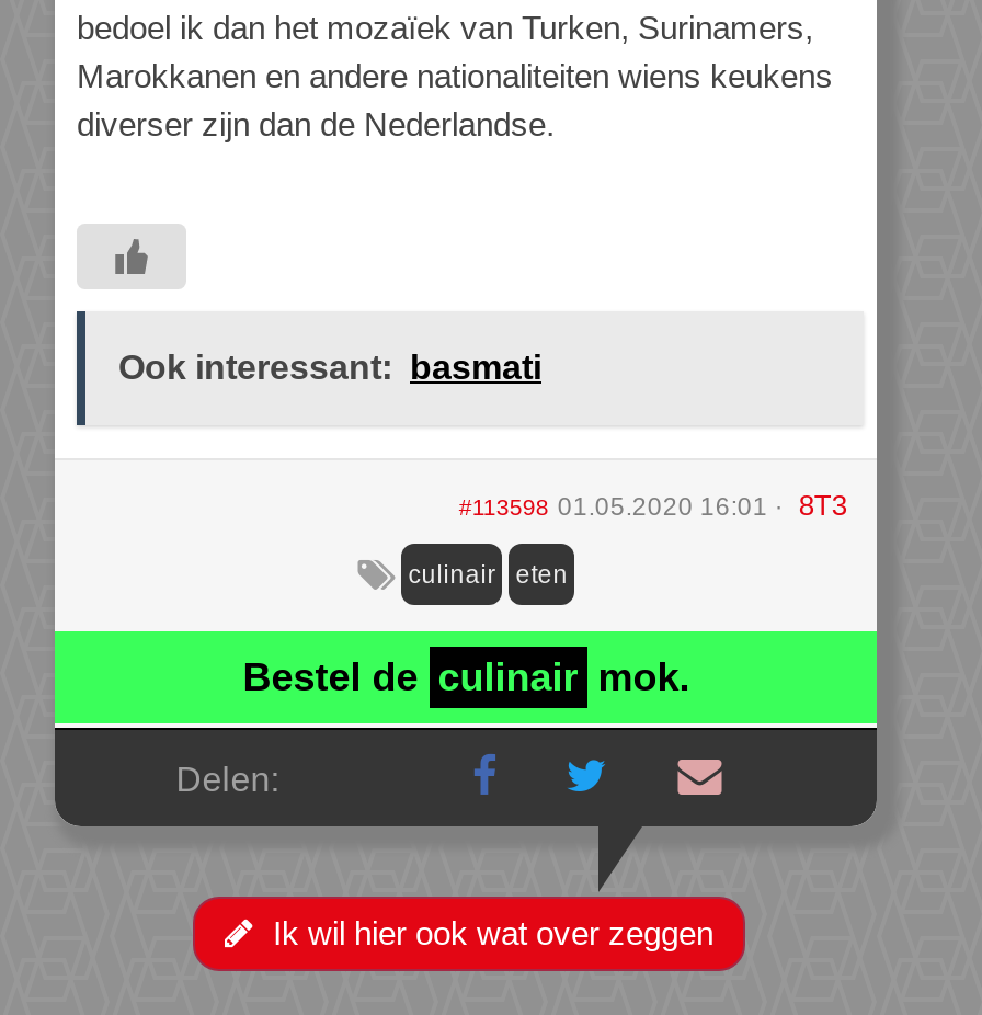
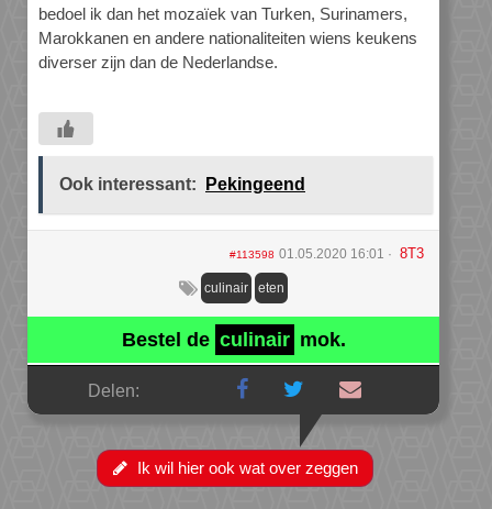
- Ook interessant: basmati
+ Ook interessant: Pekingeend
